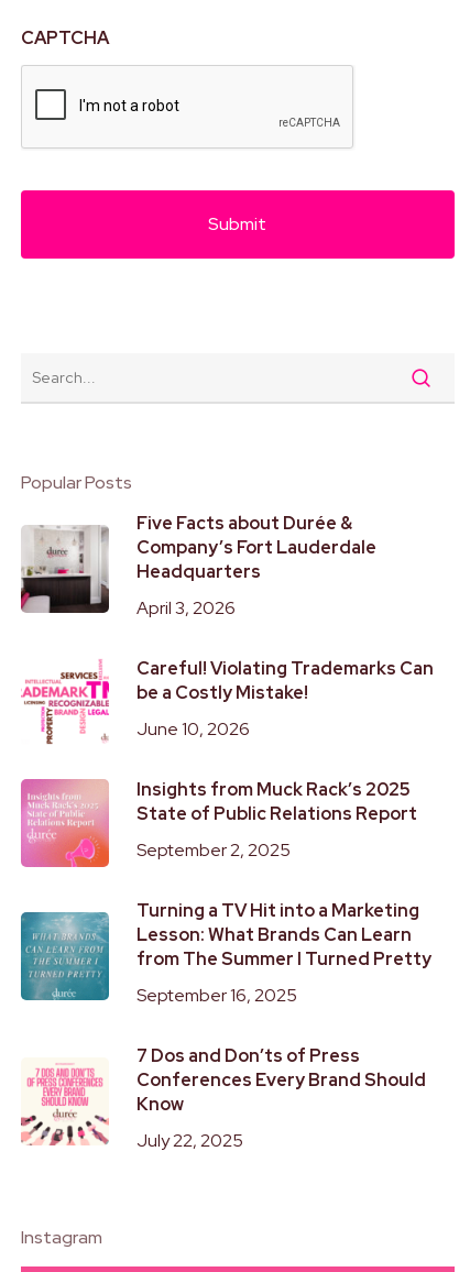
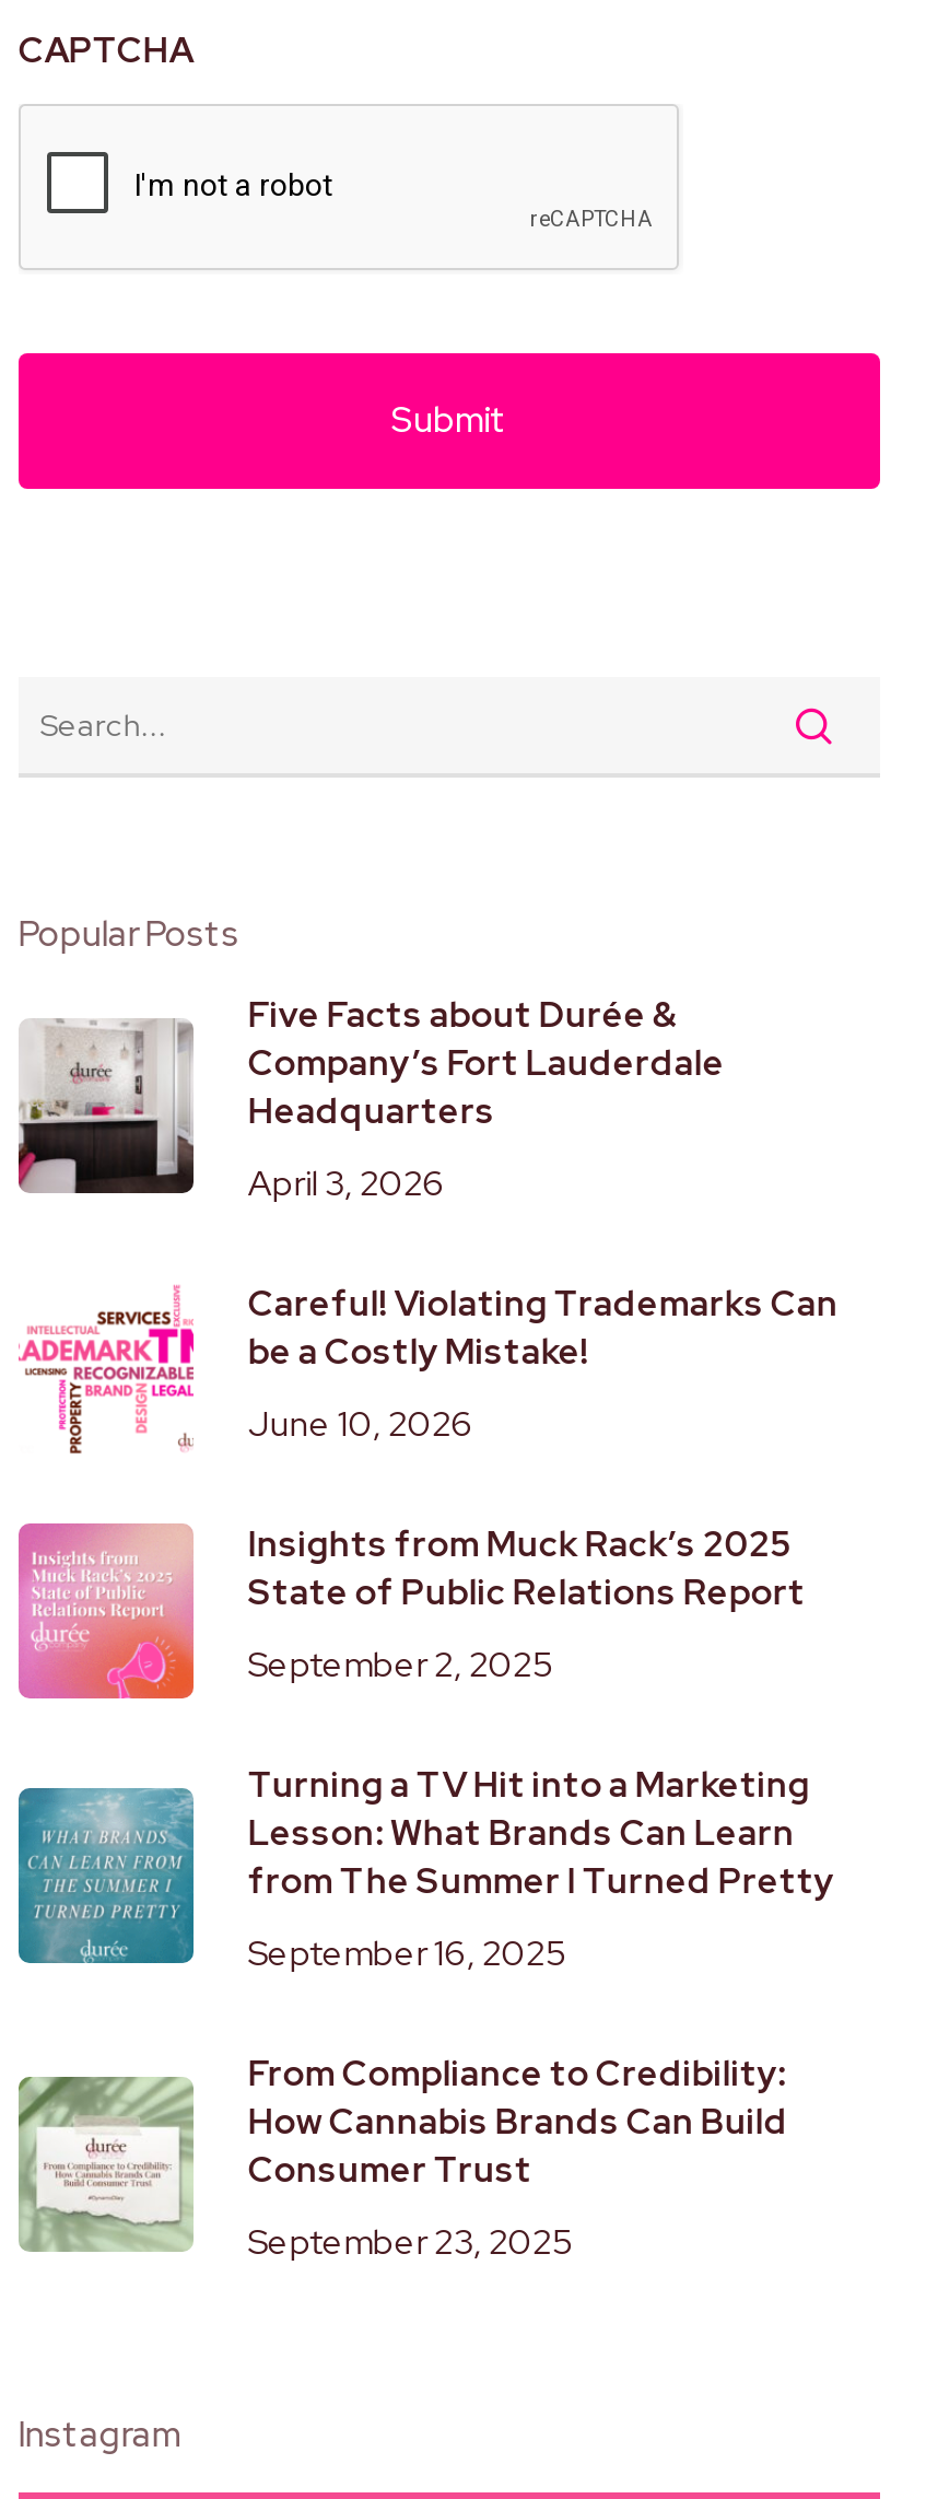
- [image]
- 7 Dos and Don’ts of Press
- Conferences Every Brand Should
- Know
+ [image]
+ From Compliance to Credibility:
+ How Cannabis Brands Can Build
+ Consumer Trust

- July 22, 2025
+ September 23, 2025
